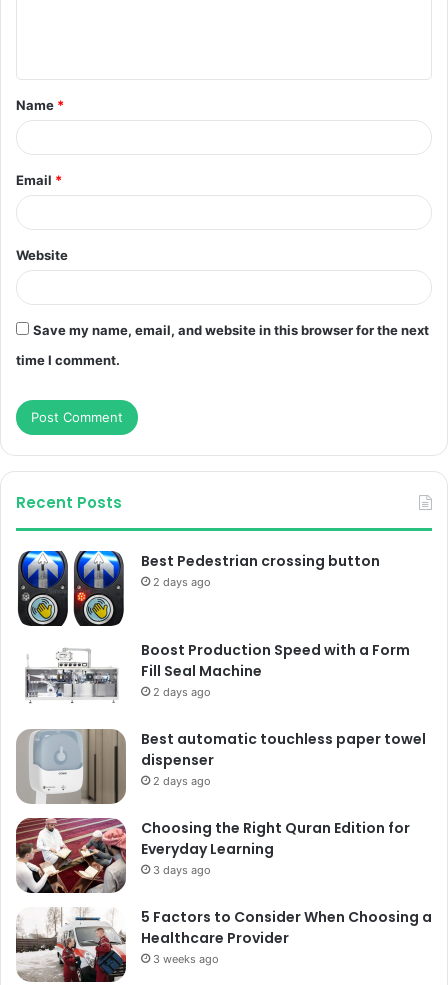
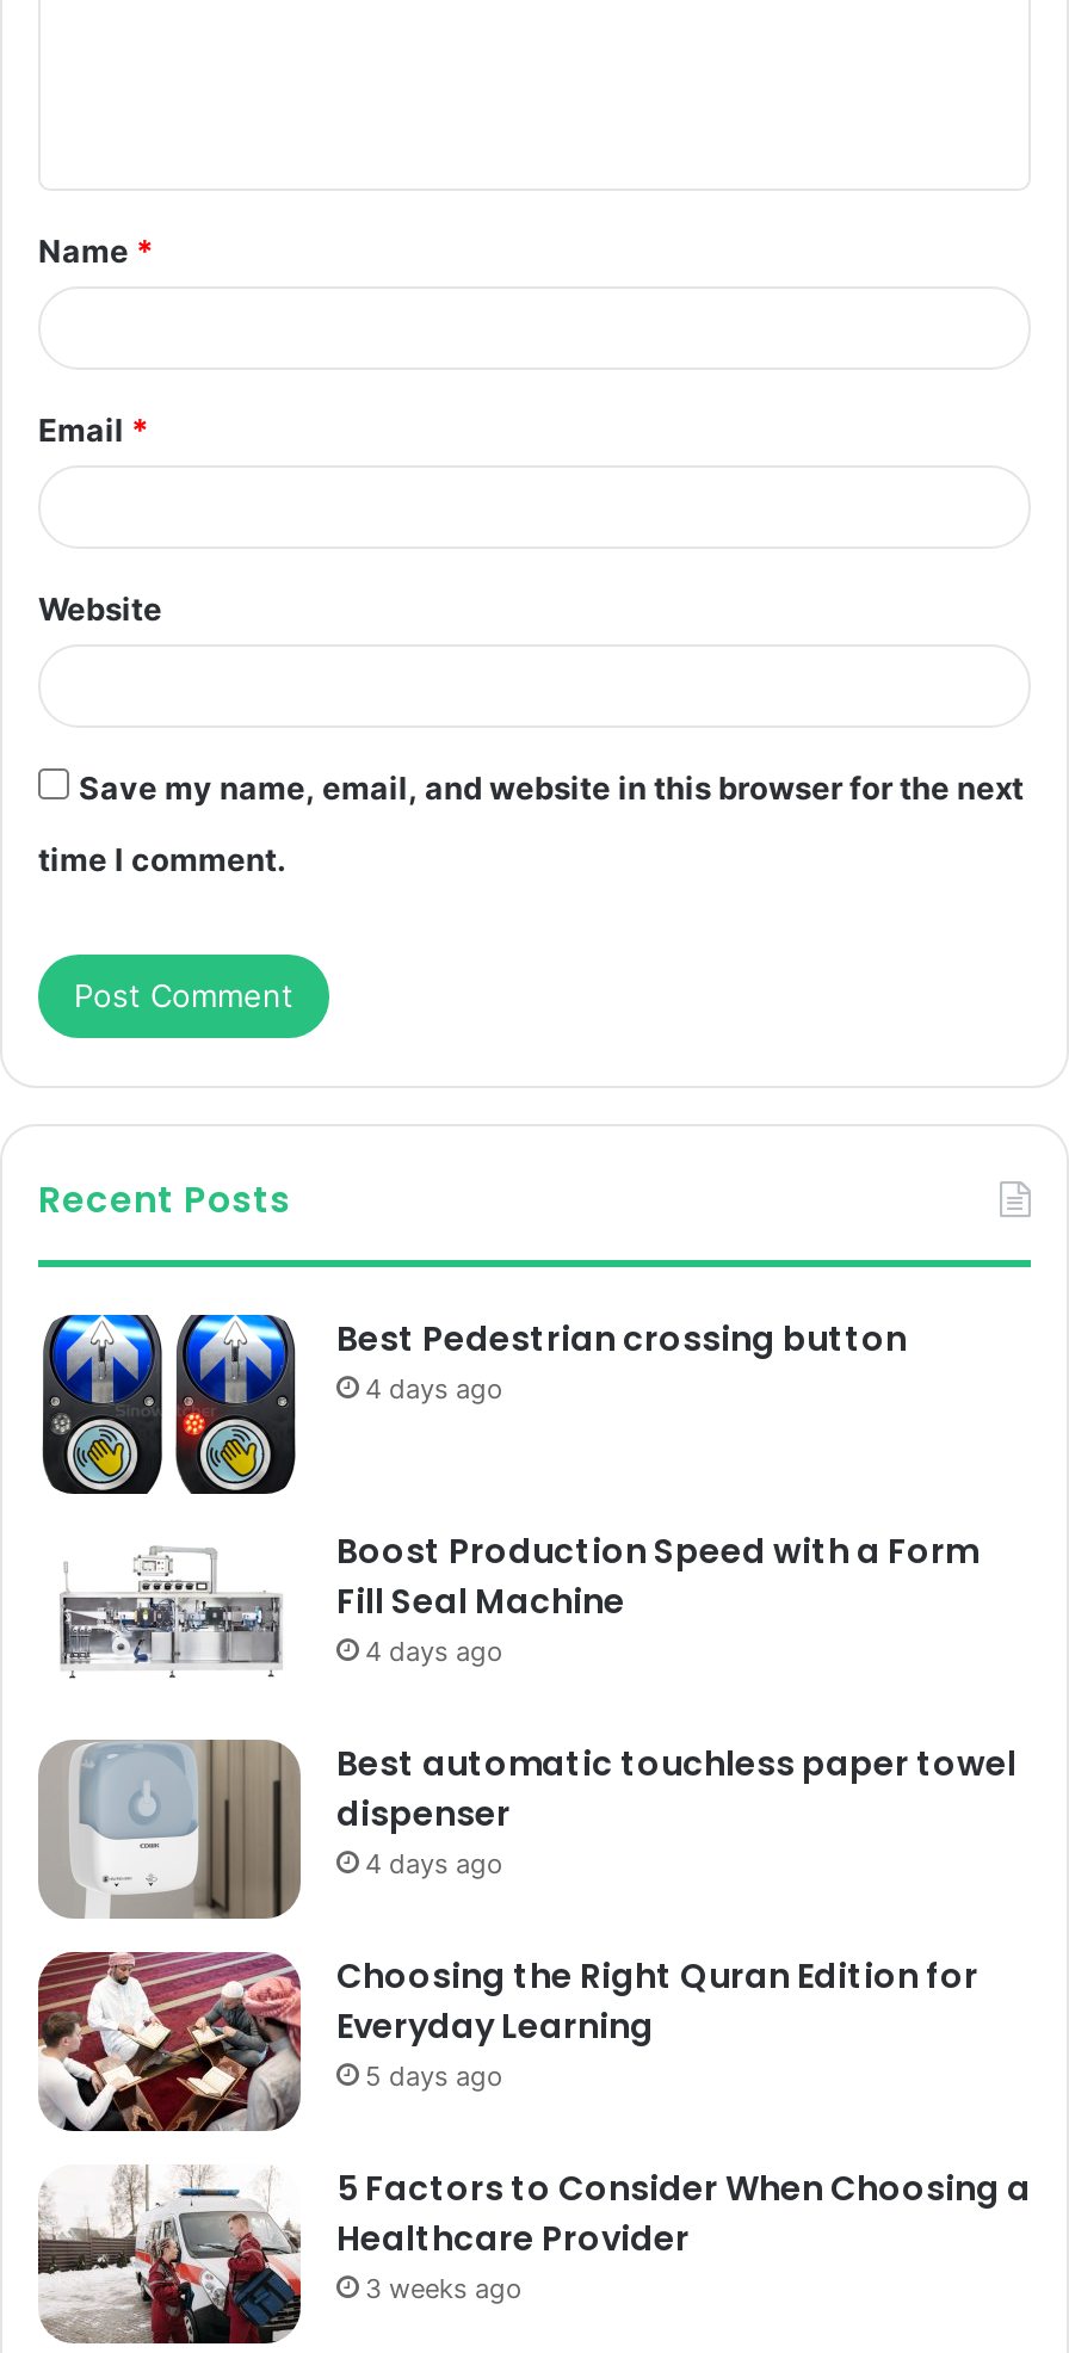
- 2 days ago
+ 4 days ago

- 2 days ago
+ 4 days ago

- 2 days ago
+ 4 days ago

- 3 days ago
+ 5 days ago
